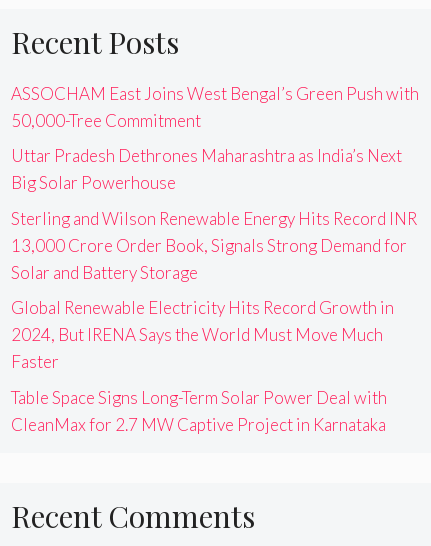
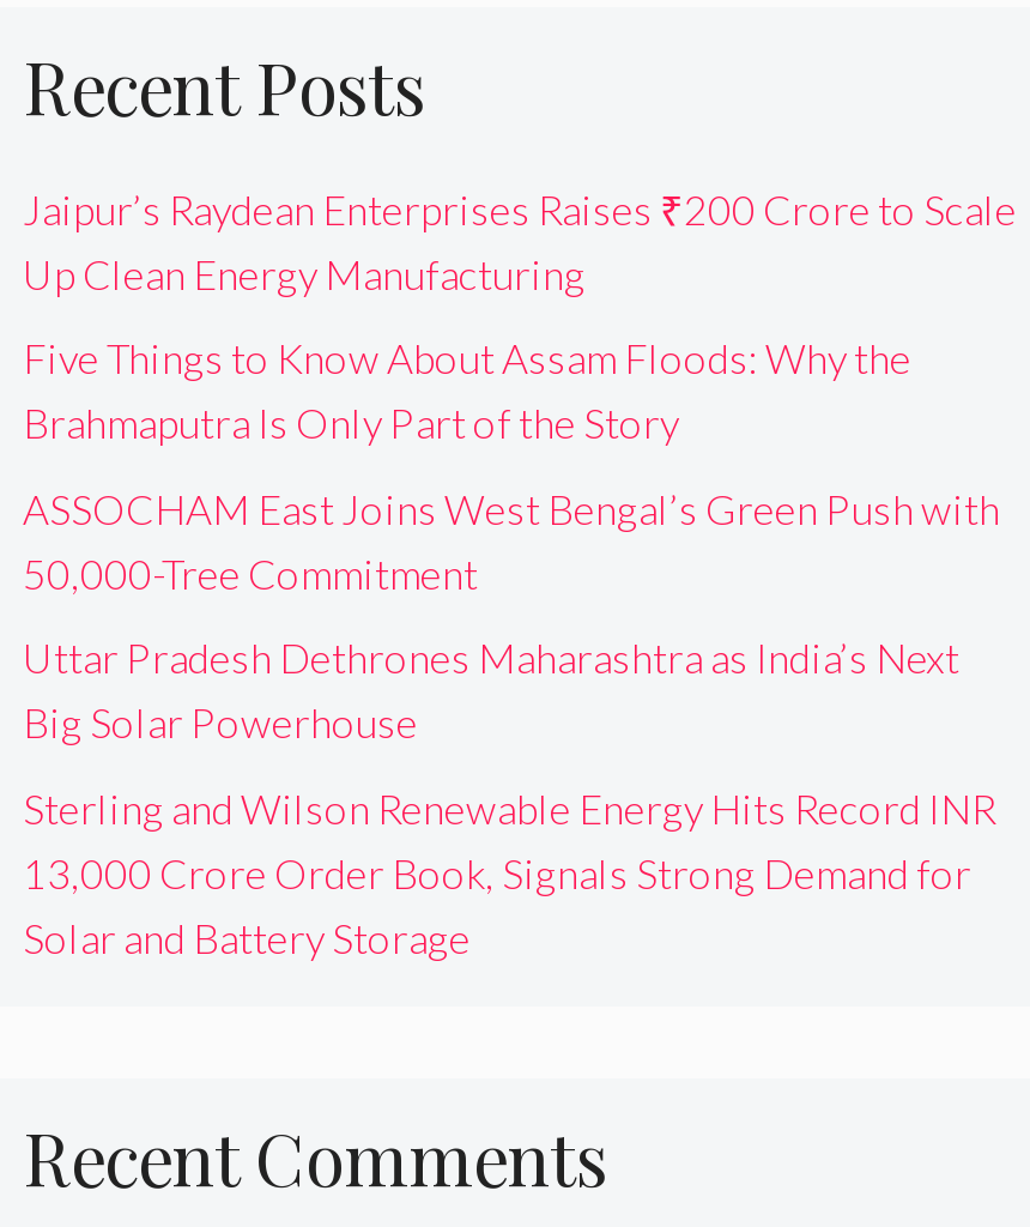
+ Jaipur’s Raydean Enterprises Raises ₹200 Crore to Scale
+ Up Clean Energy Manufacturing
+ Five Things to Know About Assam Floods: Why the
+ Brahmaputra Is Only Part of the Story

moved down: ASSOCHAM East Joins West Bengal’s Green Push with | 50,000-Tree Commitment | Uttar Pradesh Dethrones Maharashtra as India’s Next | Big Solar Powerhouse | Sterling and Wilson Renewable Energy Hits Record INR | 13,000 Crore Order Book, Signals Strong Demand for | Solar and Battery Storage

- Global Renewable Electricity Hits Record Growth in
- 2024, But IRENA Says the World Must Move Much
- Faster
- Table Space Signs Long-Term Solar Power Deal with
- CleanMax for 2.7 MW Captive Project in Karnataka
